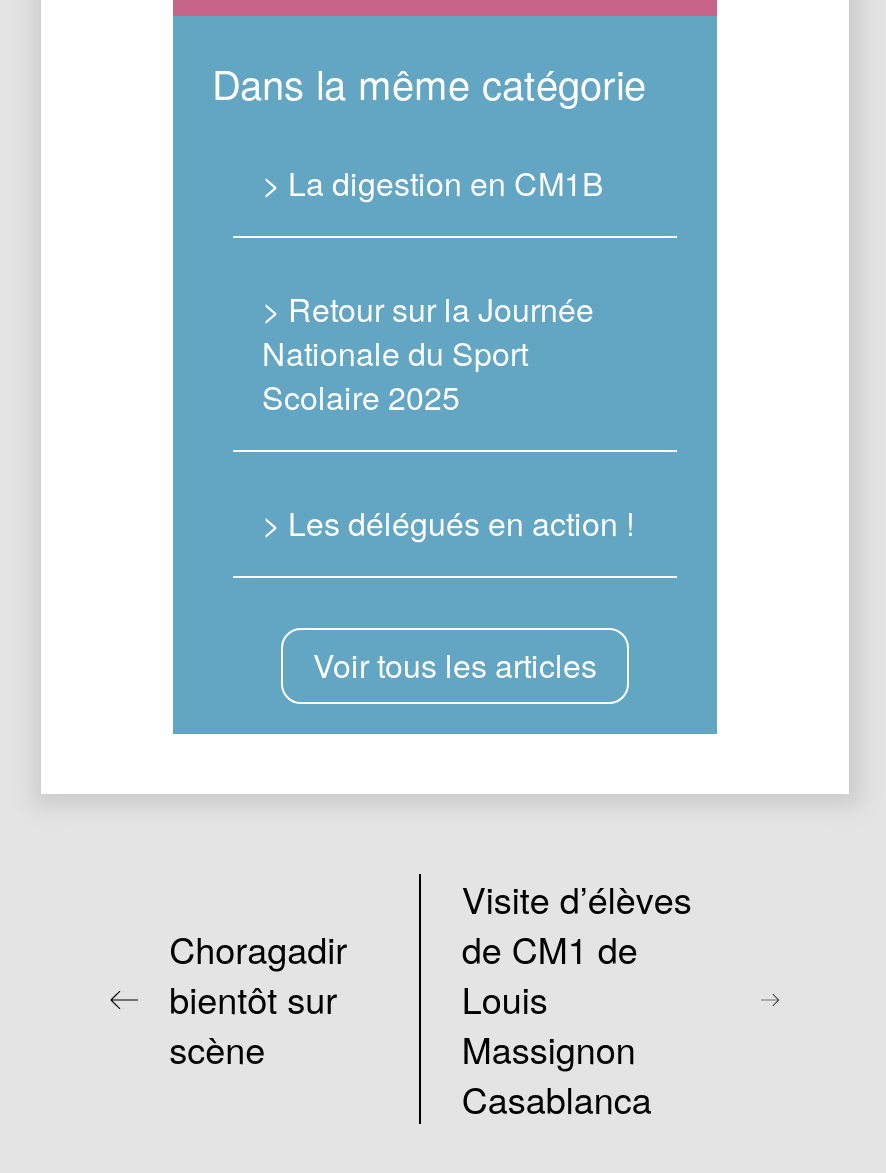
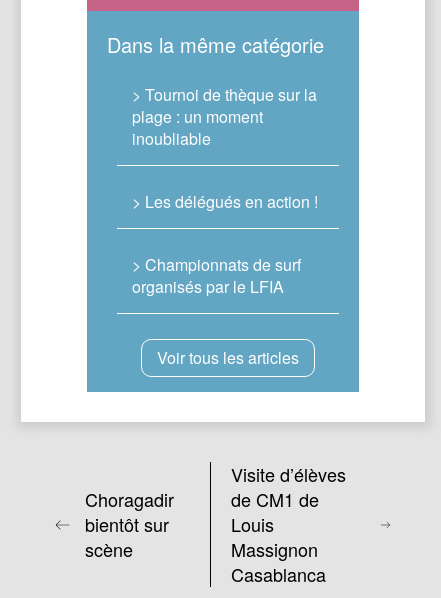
- > La digestion en CM1B
- > Retour sur la Journée
- Nationale du Sport
- Scolaire 2025
+ > Tournoi de thèque sur la
+ plage : un moment
+ inoubliable

moved up: > Les délégués en action !

+ > Championnats de surf
+ organisés par le LFIA
